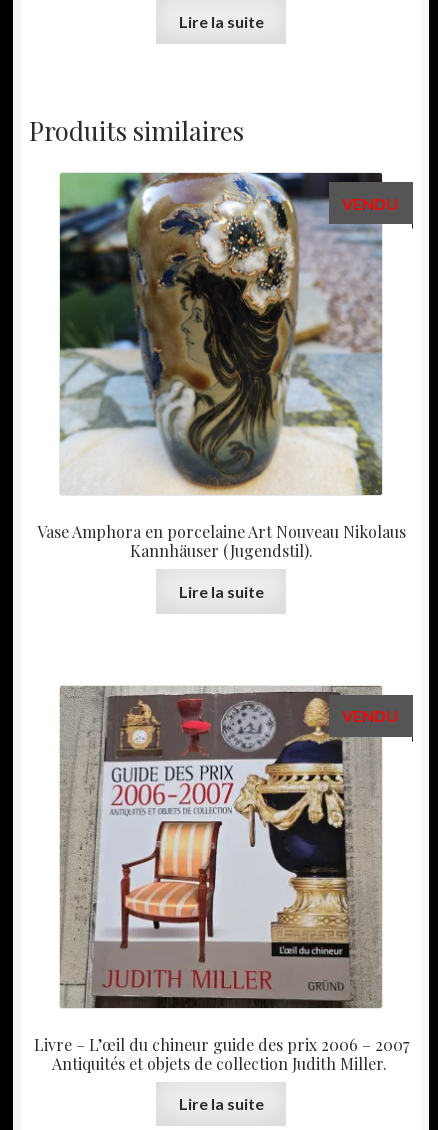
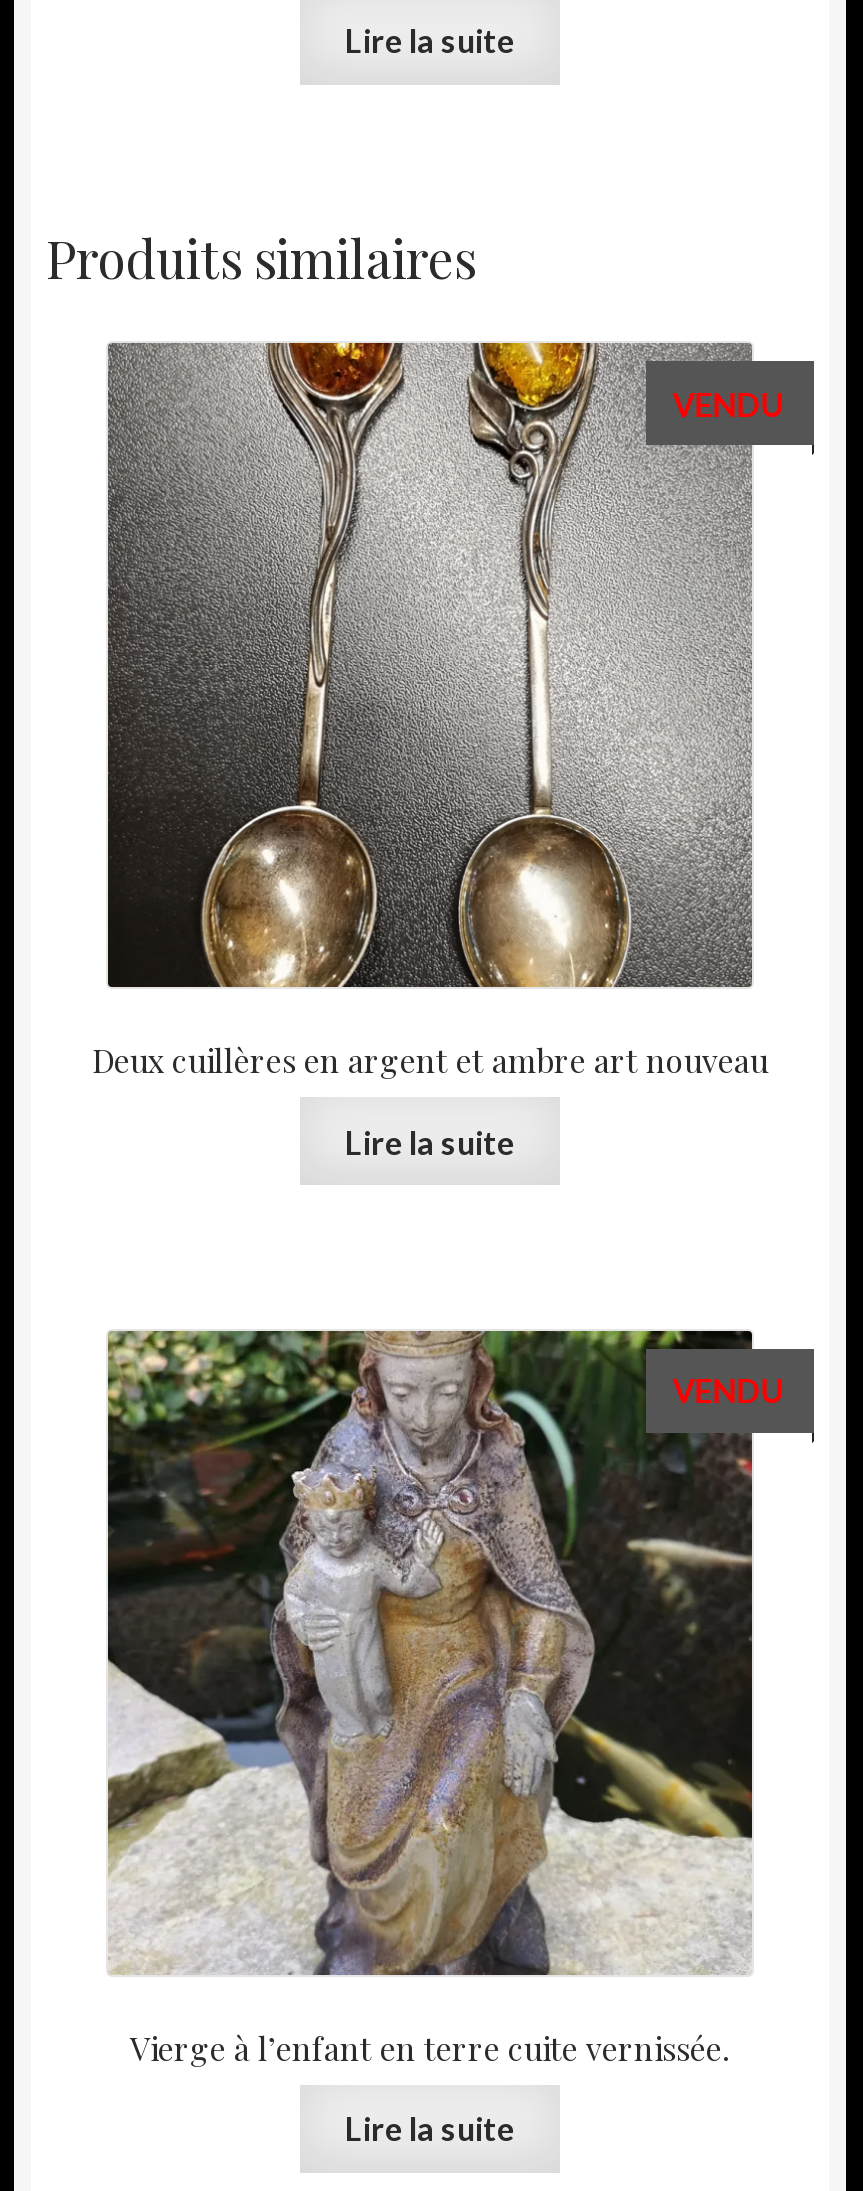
- [image]
- Vase Amphora en porcelaine Art Nouveau Nikolaus
- Kannhäuser (Jugendstil).
+ [image]
+ Deux cuillères en argent et ambre art nouveau

- [image]
- Livre – L’œil du chineur guide des prix 2006 – 2007
- Antiquités et objets de collection Judith Miller.
+ [image]
+ Vierge à l’enfant en terre cuite vernissée.
